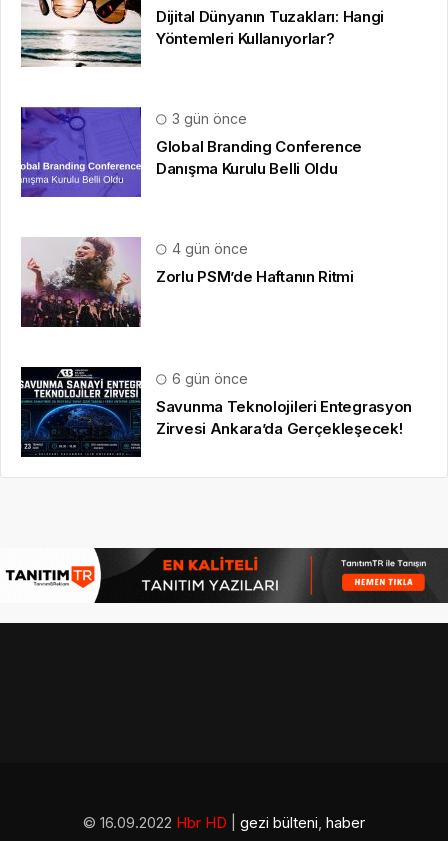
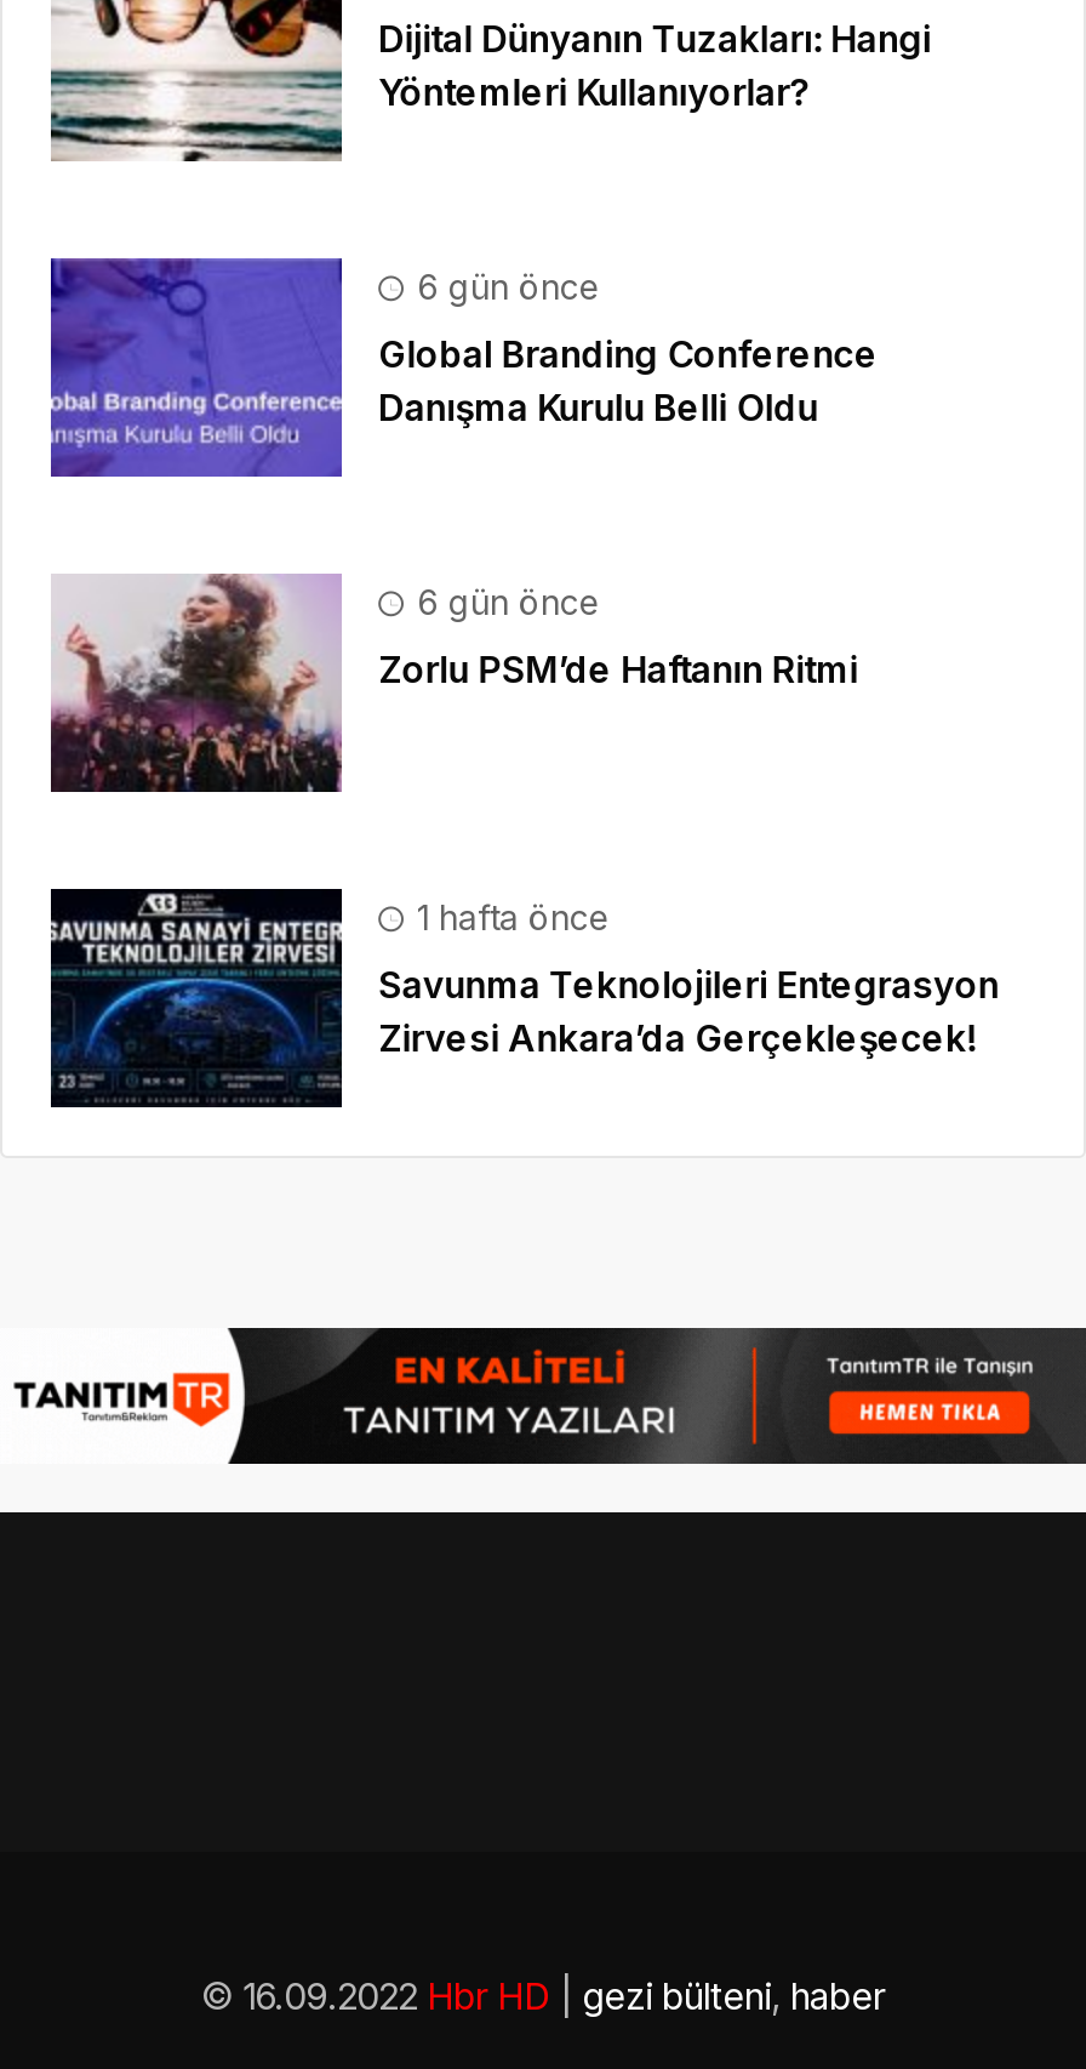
- 3 gün önce
+ 6 gün önce

- 4 gün önce
+ 6 gün önce

- 6 gün önce
+ 1 hafta önce
